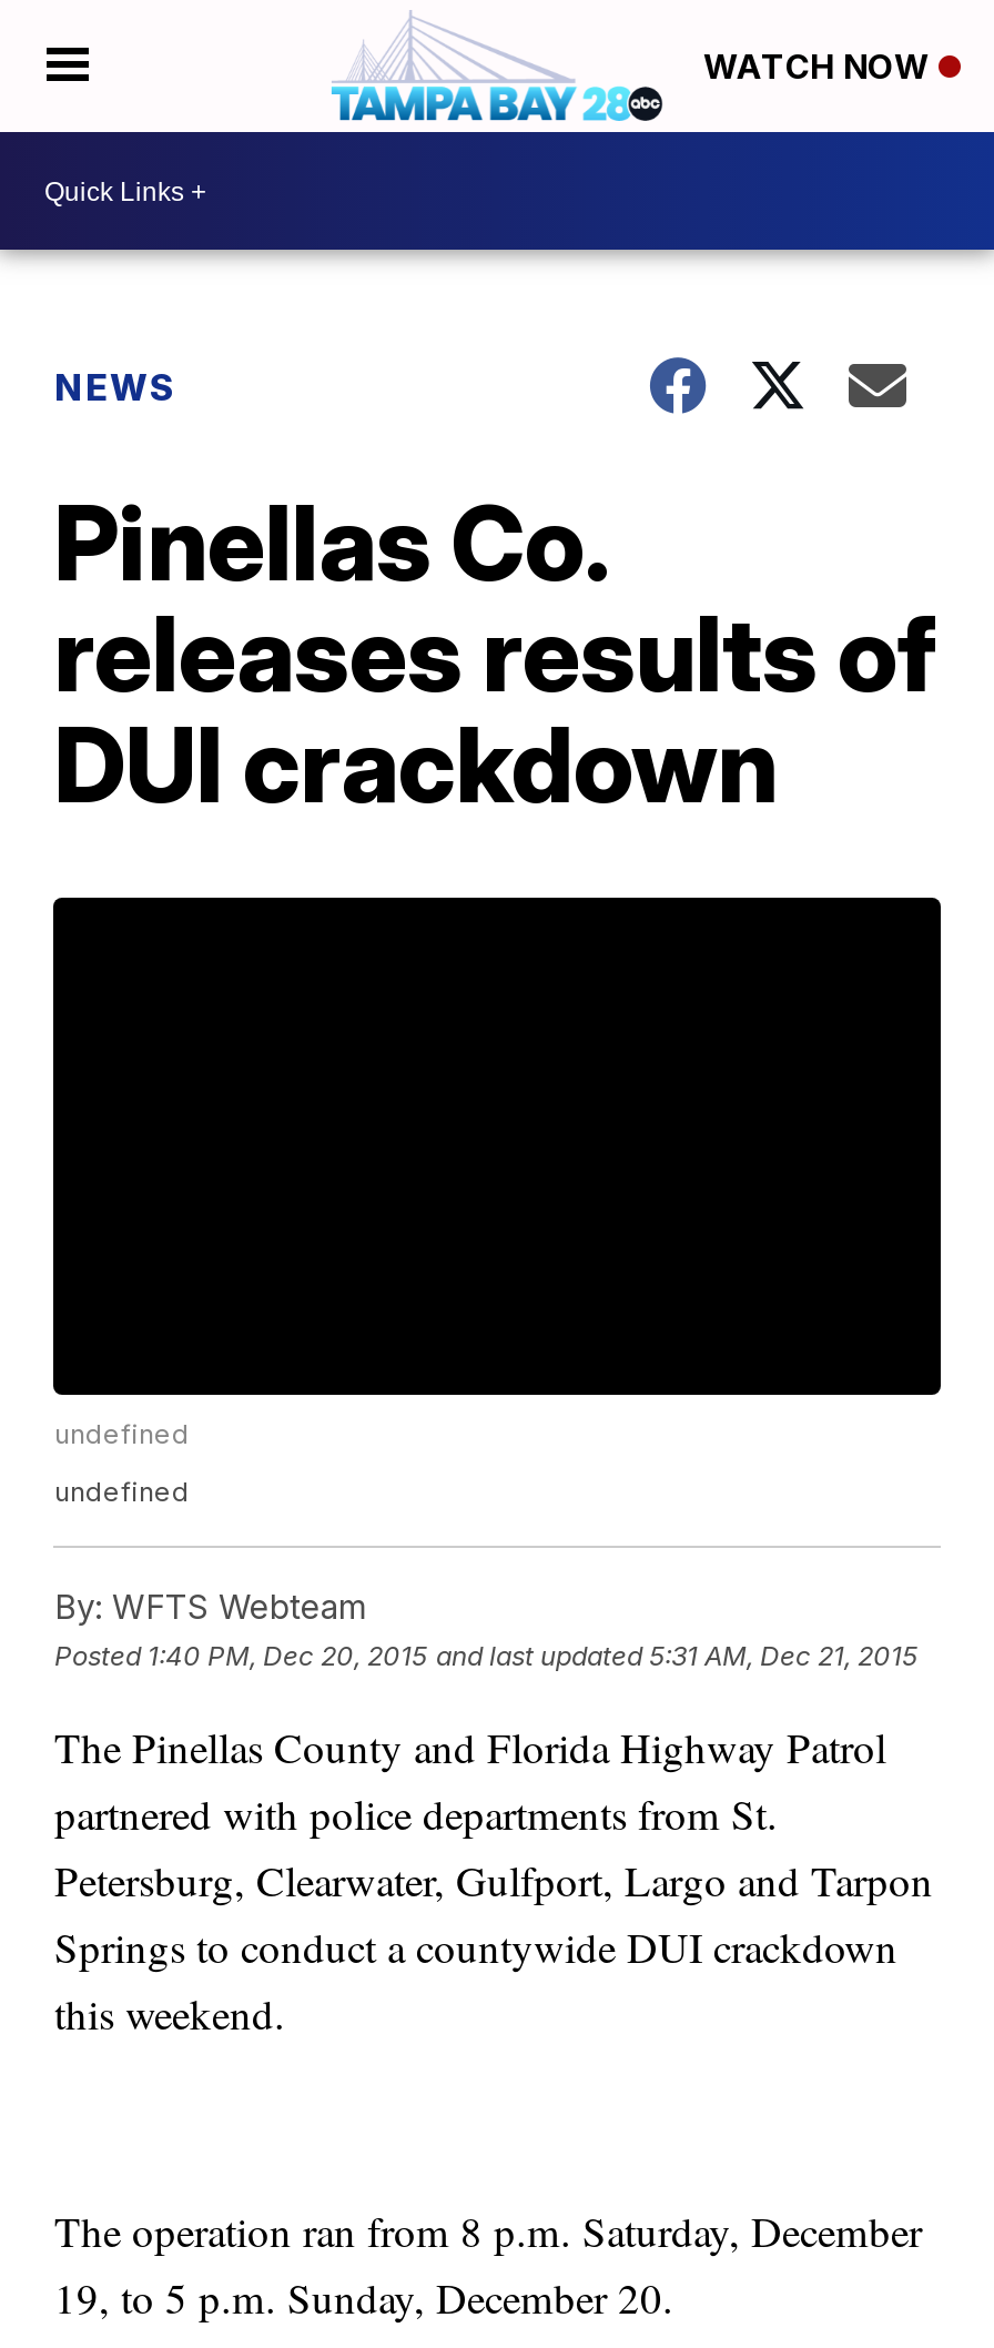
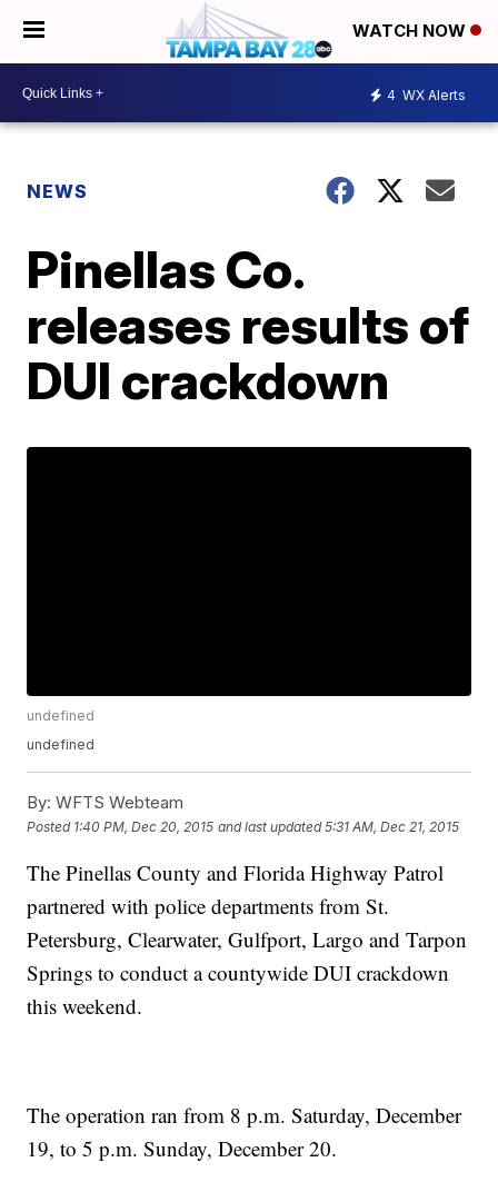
+ 4 WX Alerts
